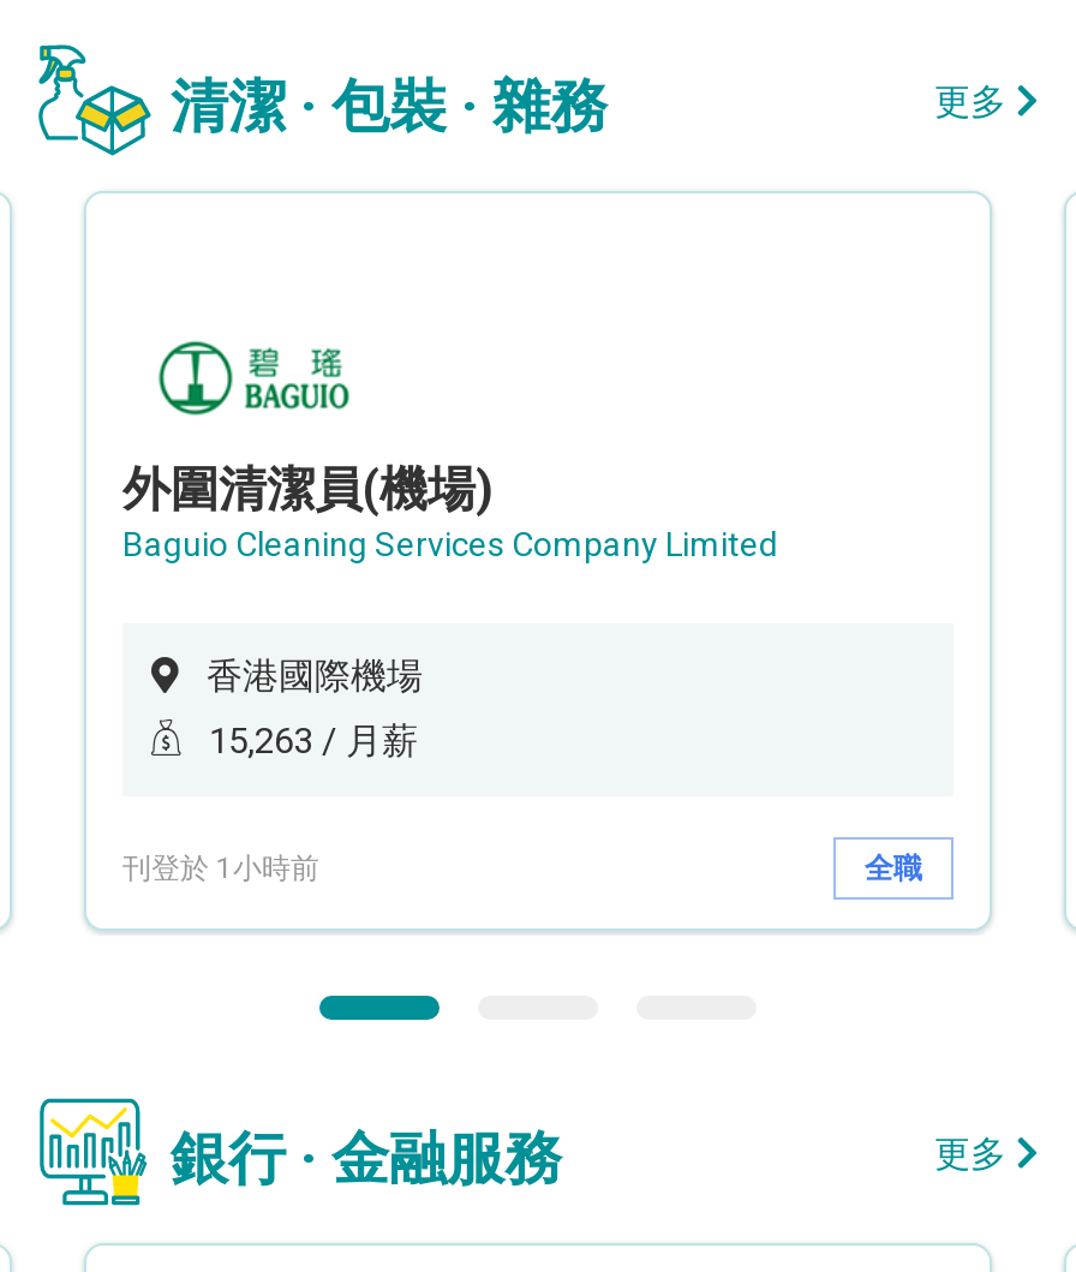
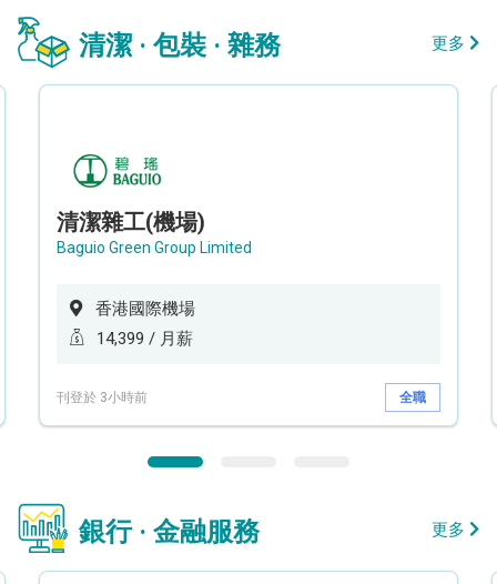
- 外圍清潔員(機場)
- Baguio Cleaning Services Company Limited
+ 清潔雜工(機場)
+ Baguio Green Group Limited

- 15,263 / 月薪
+ 14,399 / 月薪

- 刊登於 1小時前
+ 刊登於 3小時前
